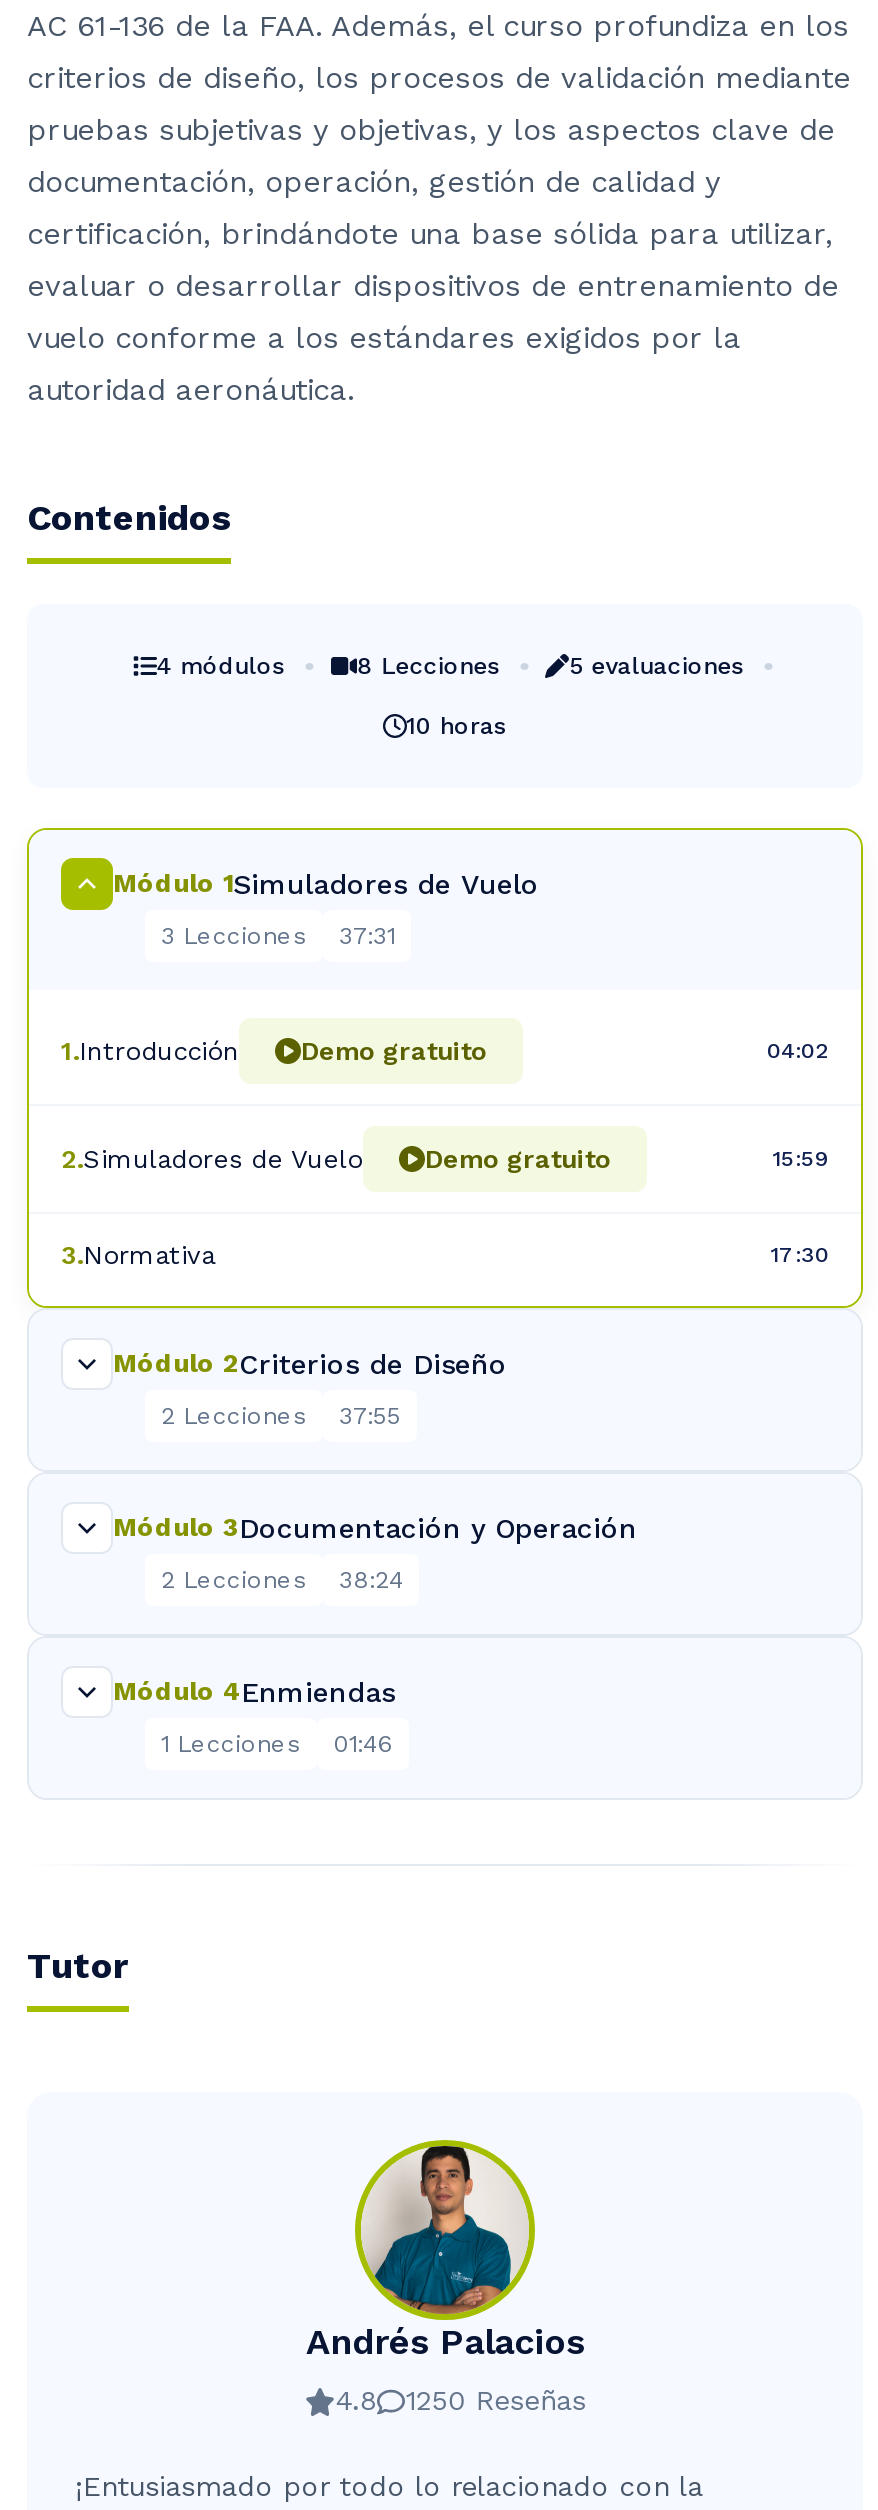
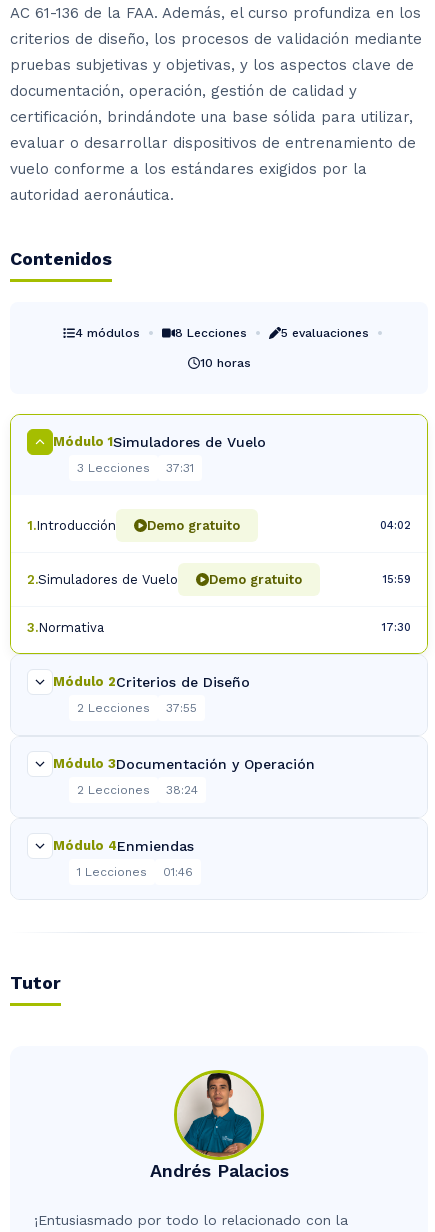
- 4.8
- 1250 Reseñas
